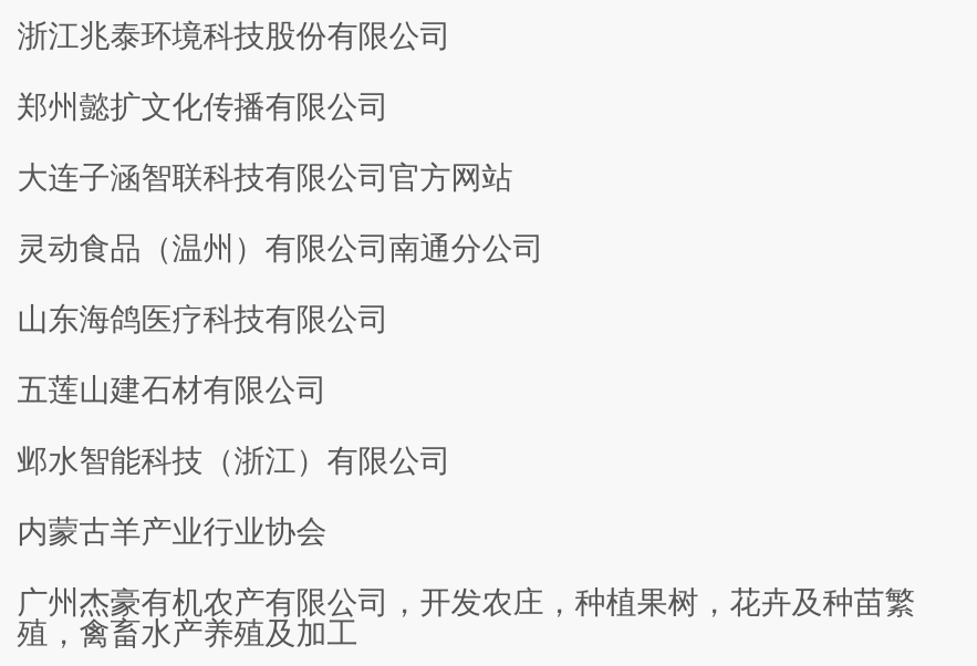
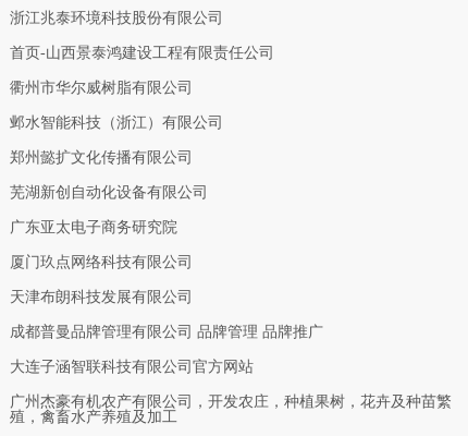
moved down: 郑州懿扩文化传播有限公司

moved down: 大连子涵智联科技有限公司官方网站

- 灵动食品（温州）有限公司南通分公司
- 山东海鸽医疗科技有限公司
- 五莲山建石材有限公司
+ 首页-山西景泰鸿建设工程有限责任公司
+ 衢州市华尔威树脂有限公司

moved up: 邺水智能科技（浙江）有限公司

- 内蒙古羊产业行业协会
+ 芜湖新创自动化设备有限公司
+ 广东亚太电子商务研究院
+ 厦门玖点网络科技有限公司
+ 天津布朗科技发展有限公司
+ 成都普曼品牌管理有限公司 品牌管理 品牌推广
